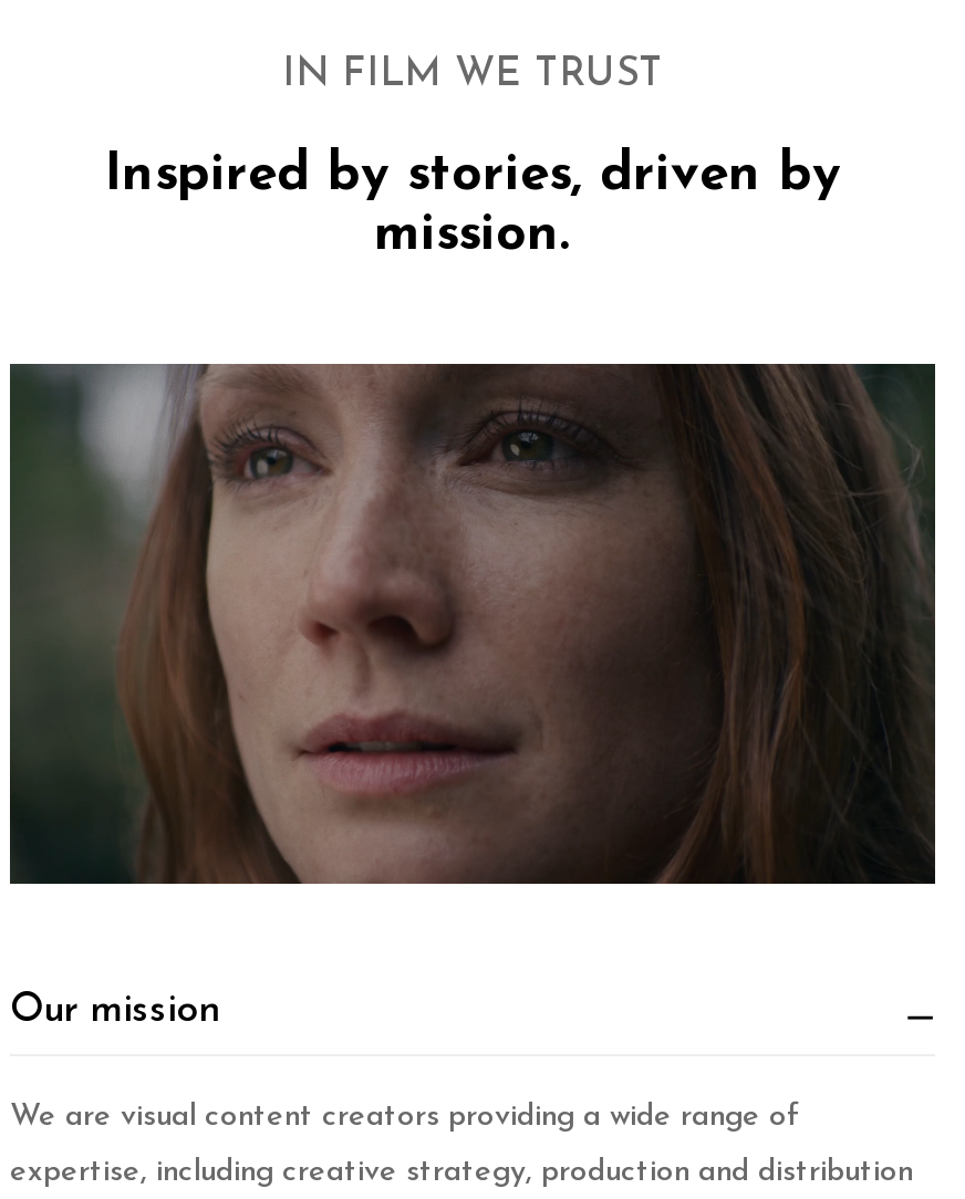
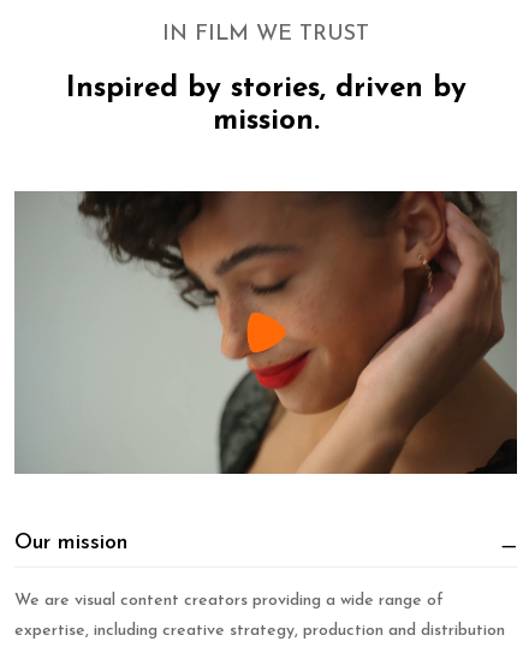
- [image]
+ [image]
